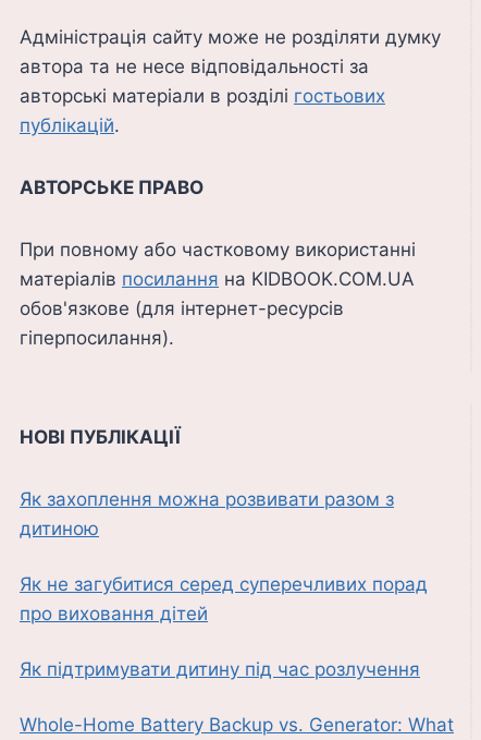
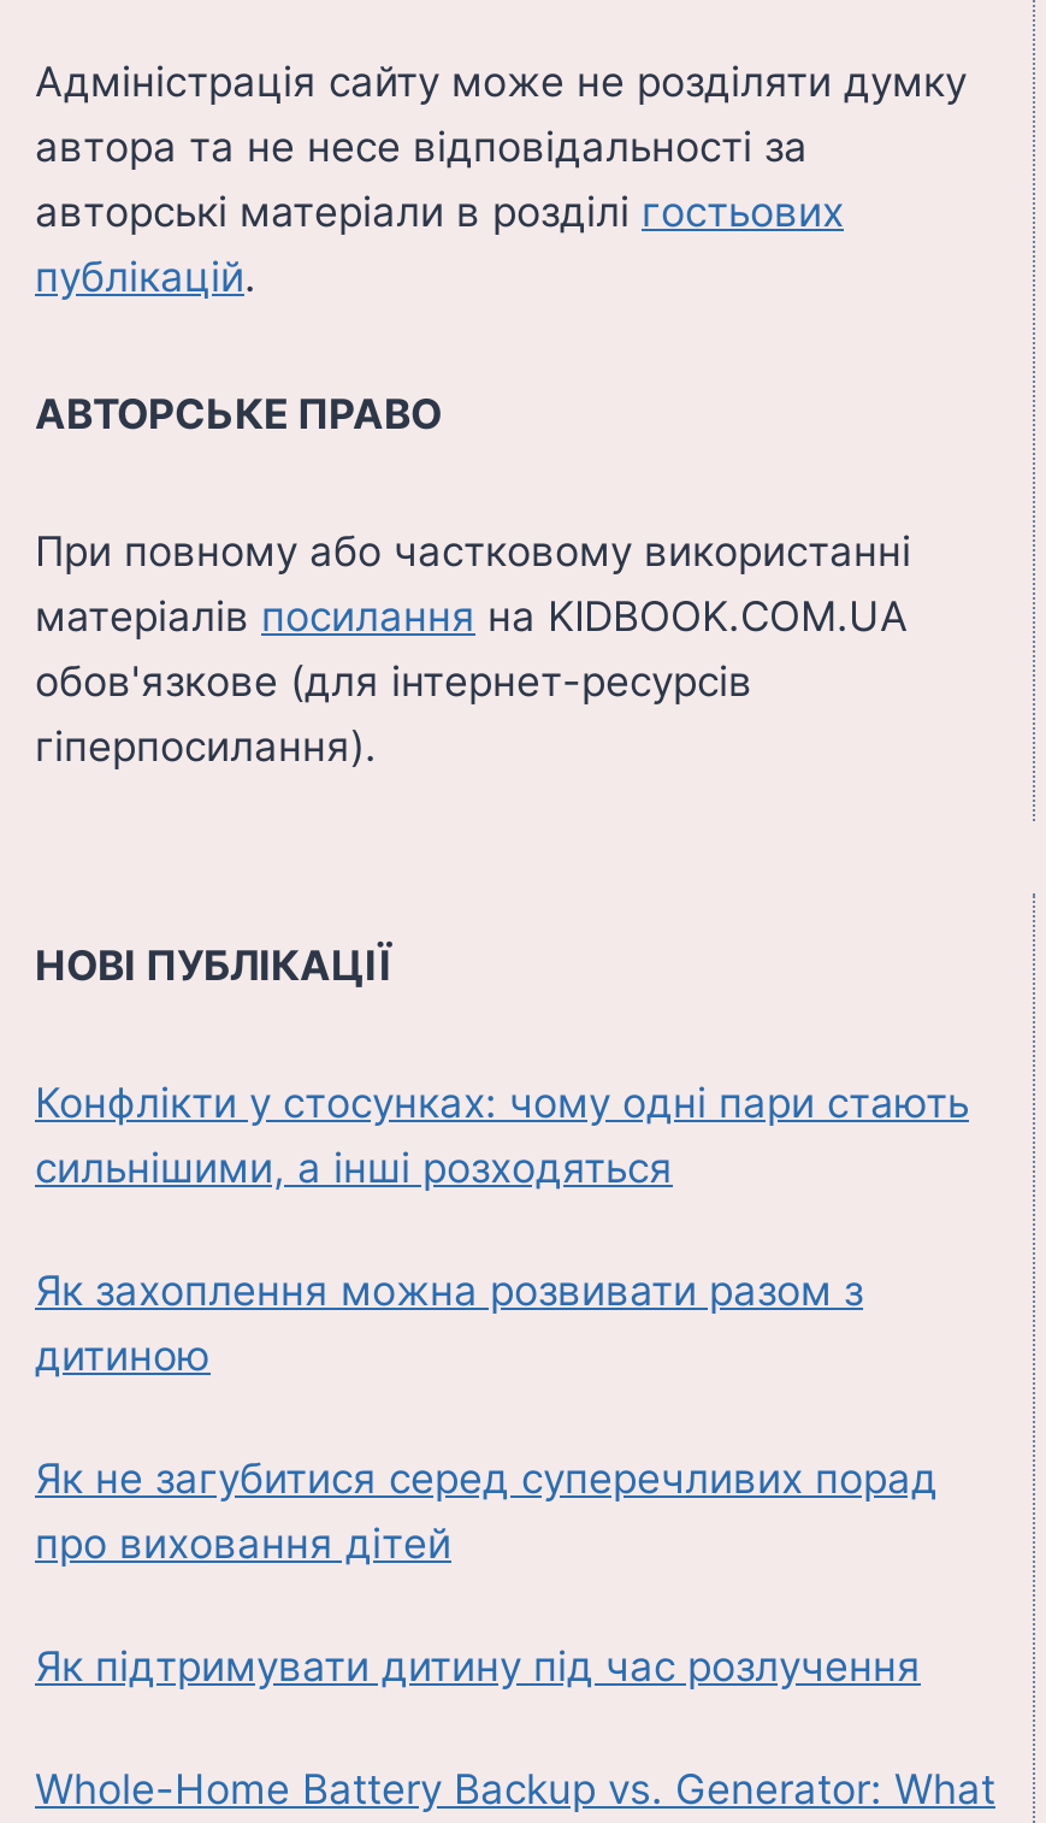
+ Конфлікти у стосунках: чому одні пари стають
+ сильнішими, а інші розходяться
